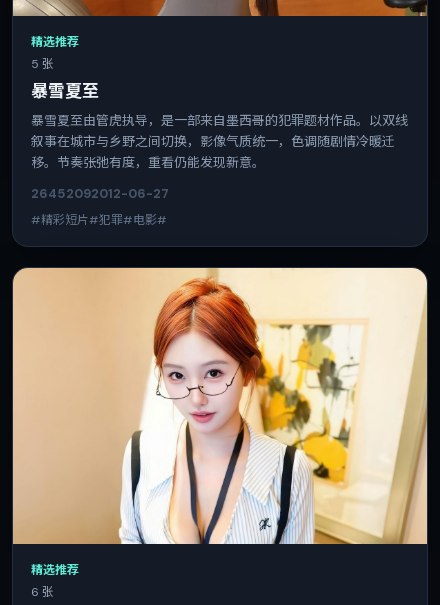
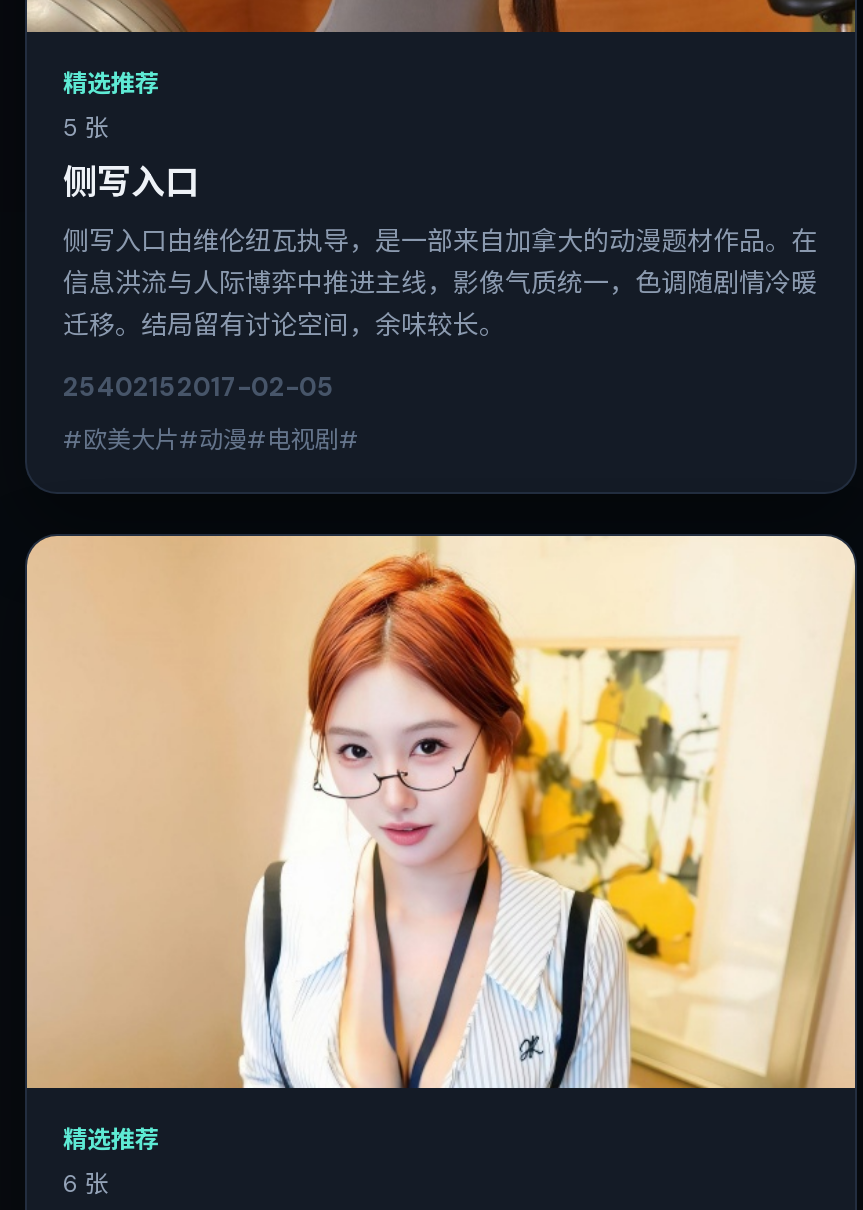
- 暴雪夏至
+ 侧写入口

- 暴雪夏至由管虎执导，是一部来自墨西哥的犯罪题材作品。以双线
- 叙事在城市与乡野之间切换，影像气质统一，色调随剧情冷暖迁
- 移。节奏张弛有度，重看仍能发现新意。
+ 侧写入口由维伦纽瓦执导，是一部来自加拿大的动漫题材作品。在
+ 信息洪流与人际博弈中推进主线，影像气质统一，色调随剧情冷暖
+ 迁移。结局留有讨论空间，余味较长。

- 26452092012-06-27
+ 25402152017-02-05

- #精彩短片#犯罪#电影#
+ #欧美大片#动漫#电视剧#
